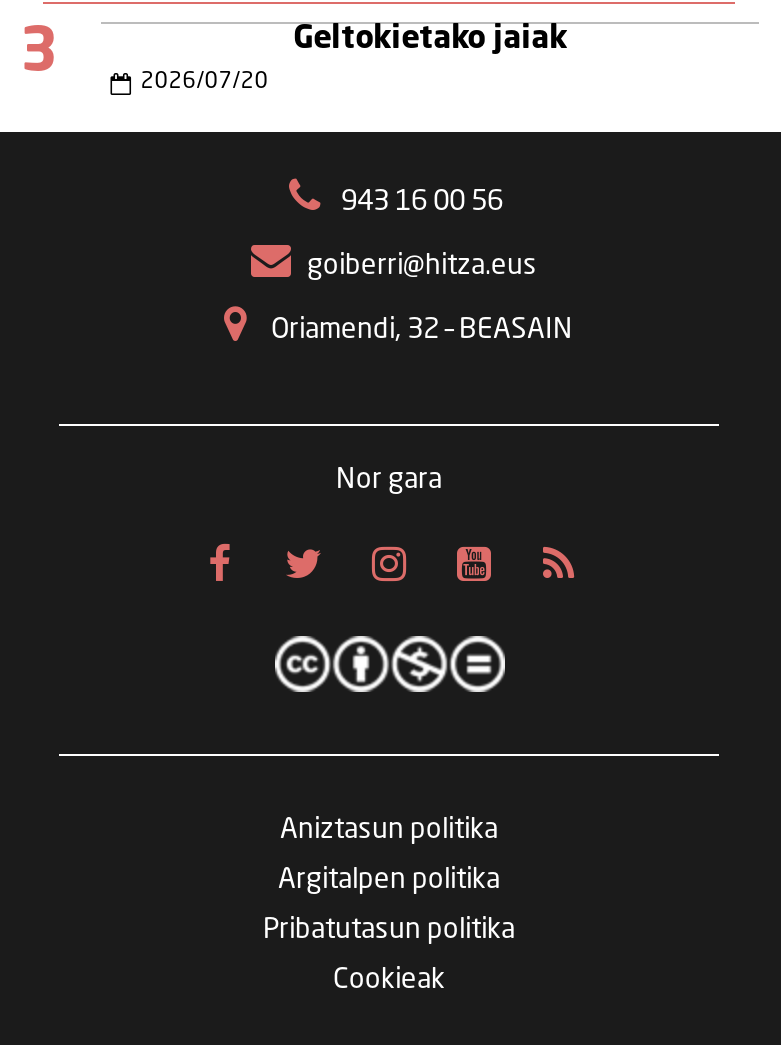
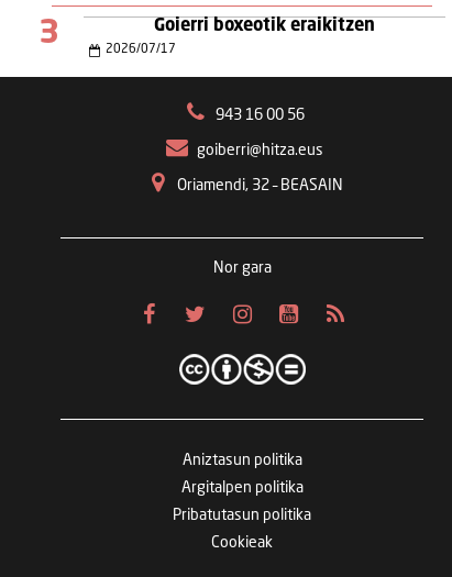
- Geltokietako jaiak
+ Goierri boxeotik eraikitzen

- 2026/07/20
+ 2026/07/17
